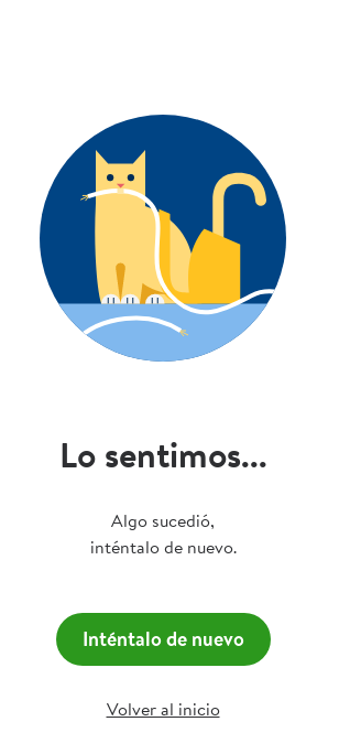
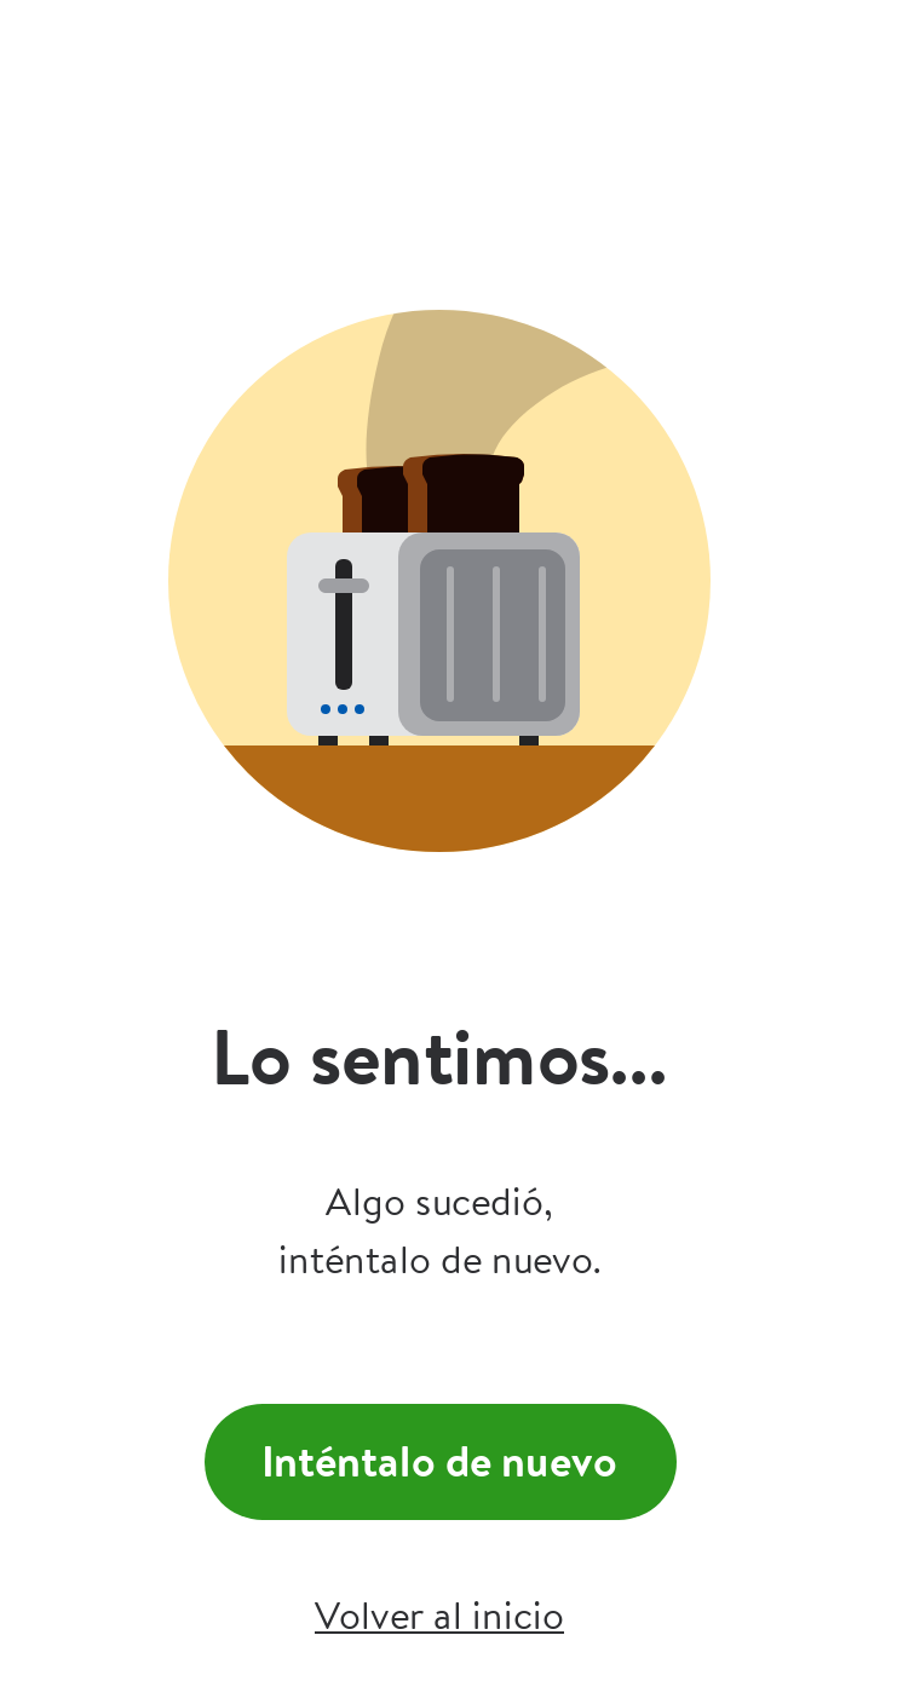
- [image]
+ [image]
